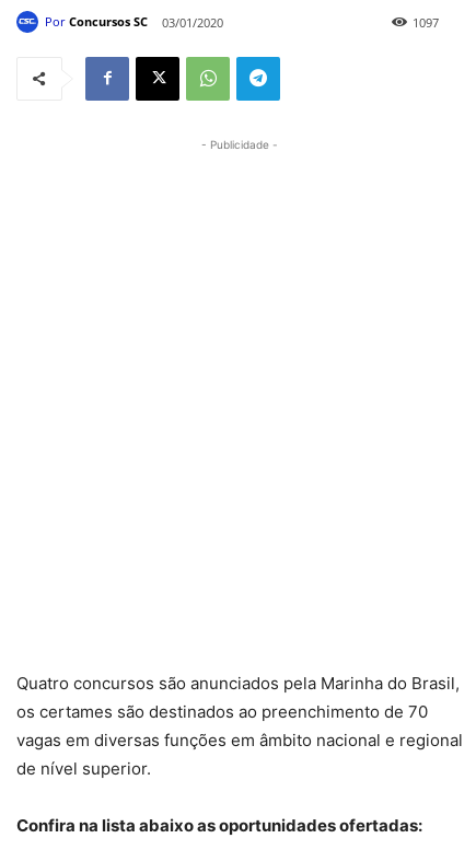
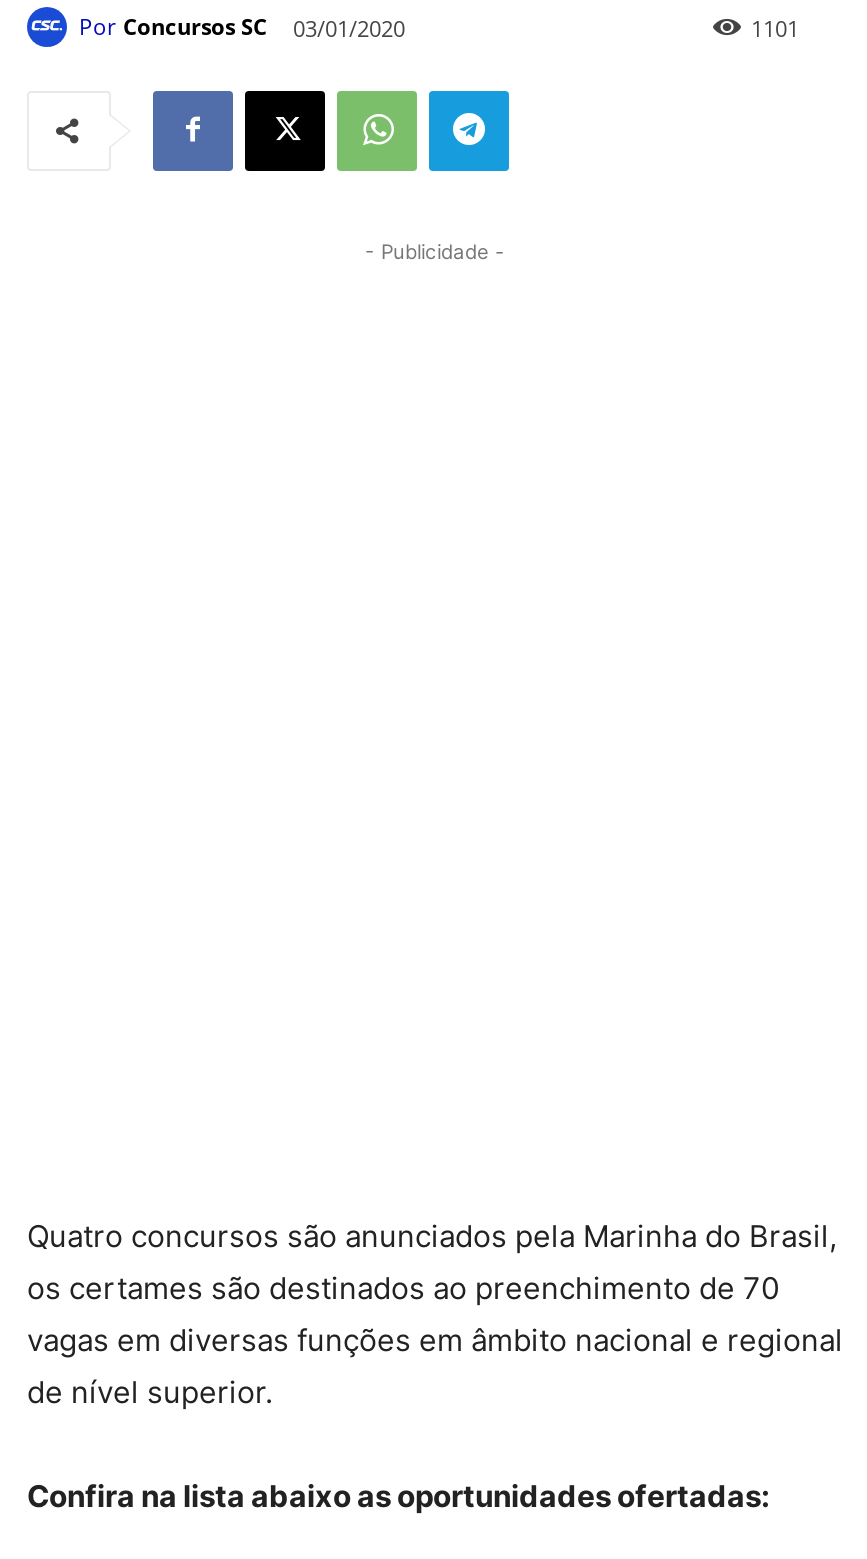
- 1097
+ 1101
